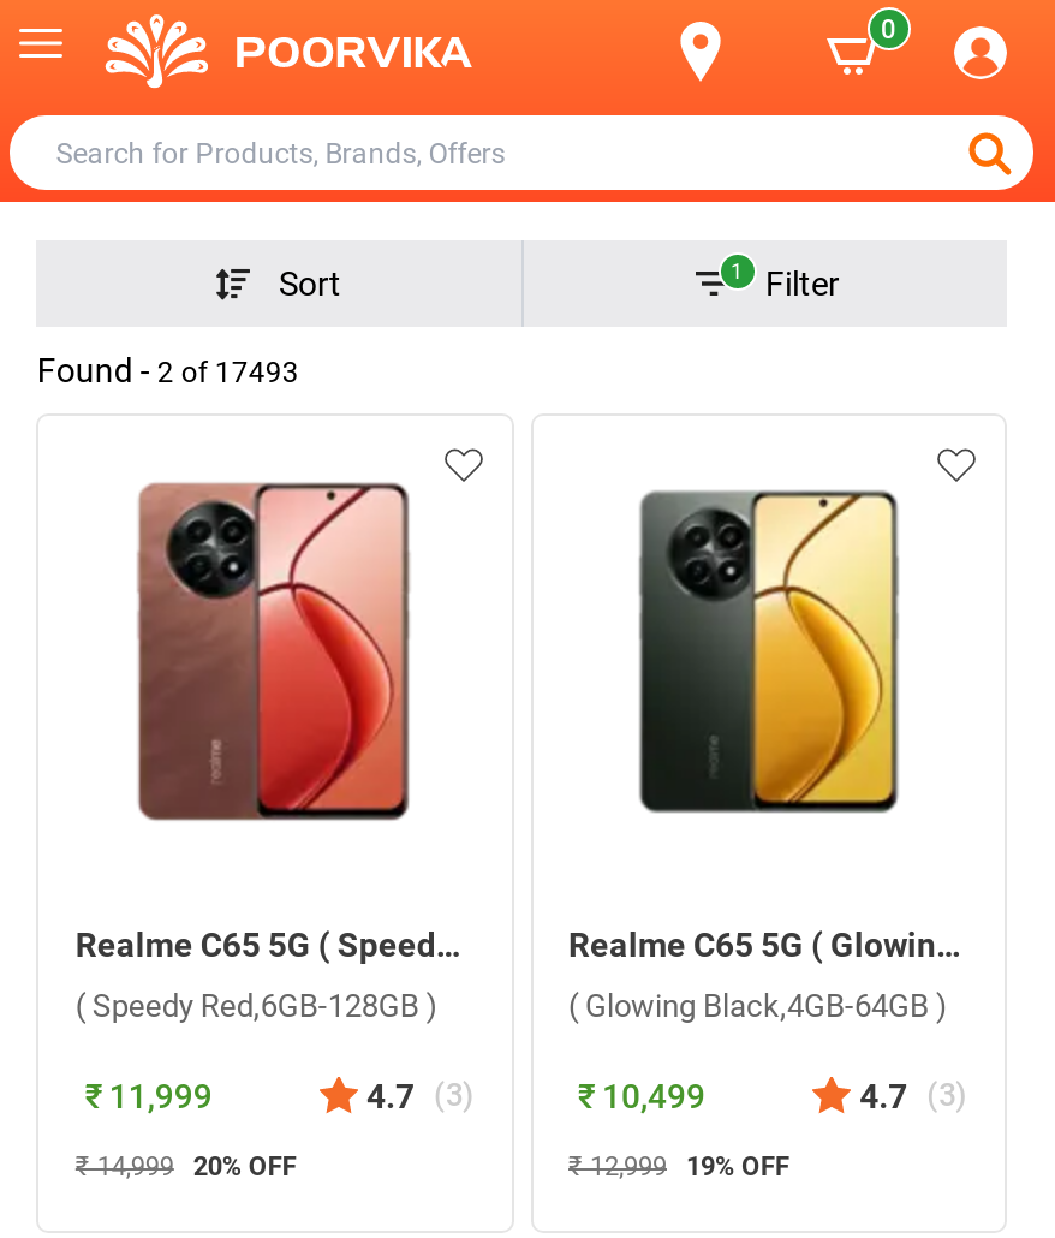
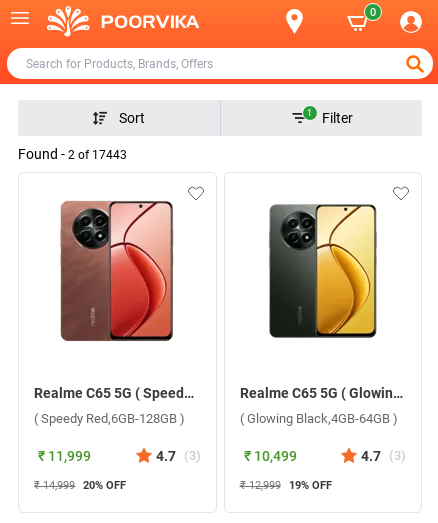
- Found - 2 of 17493
+ Found - 2 of 17443
